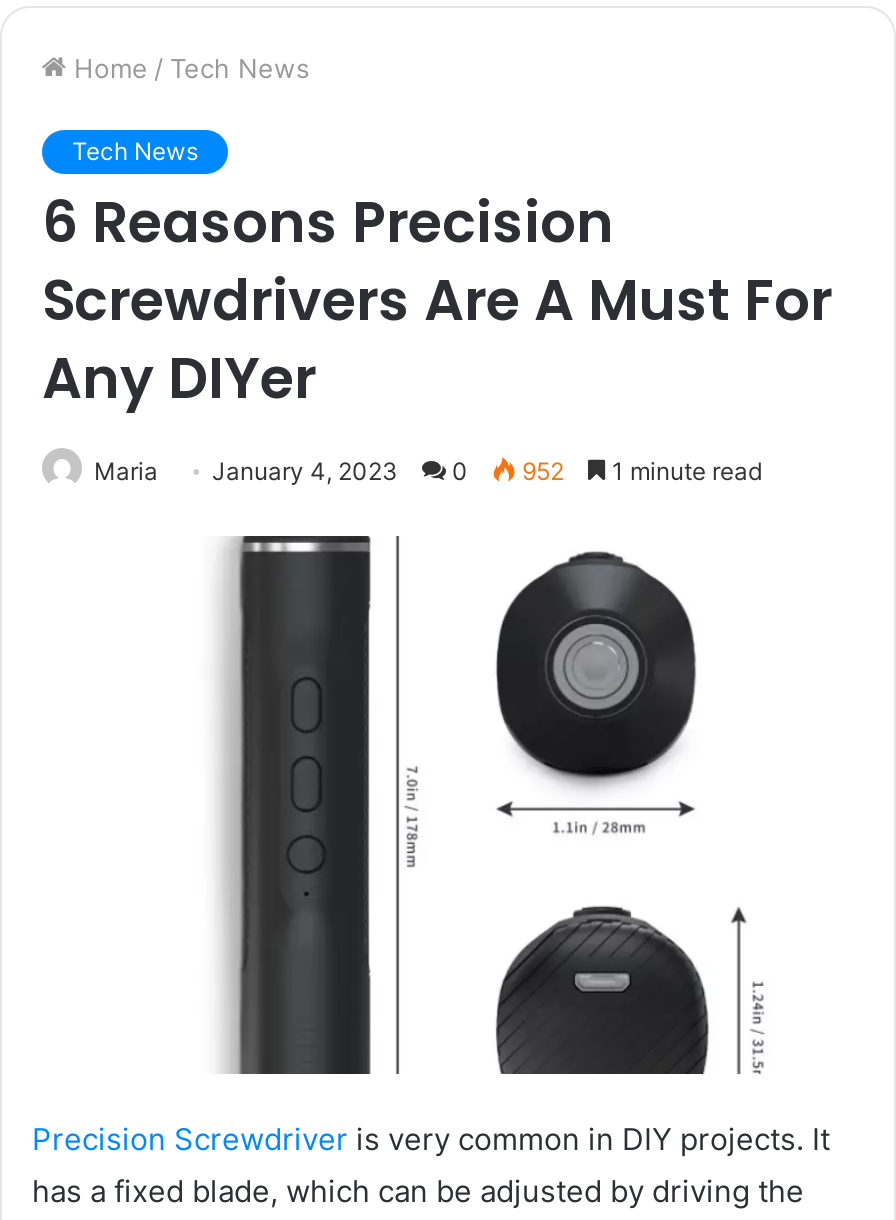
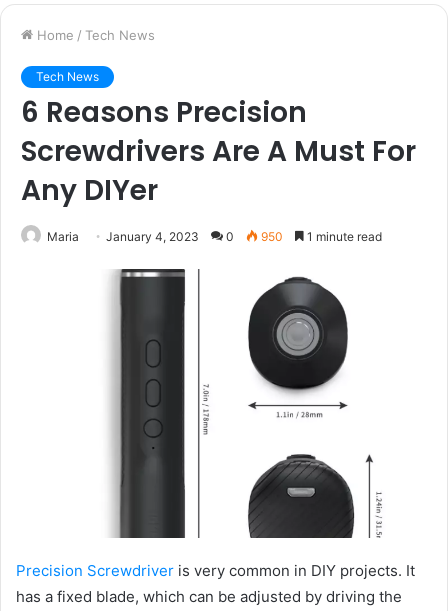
- Maria January 4, 2023 0 952 1 minute read
+ Maria January 4, 2023 0 950 1 minute read
